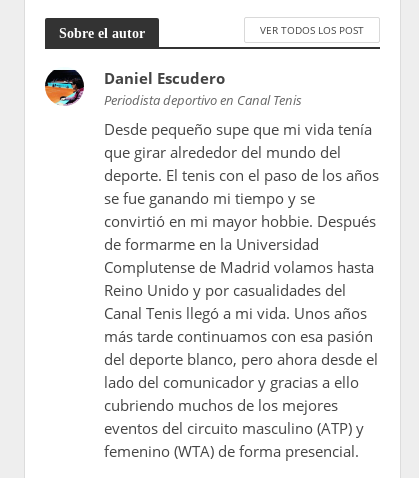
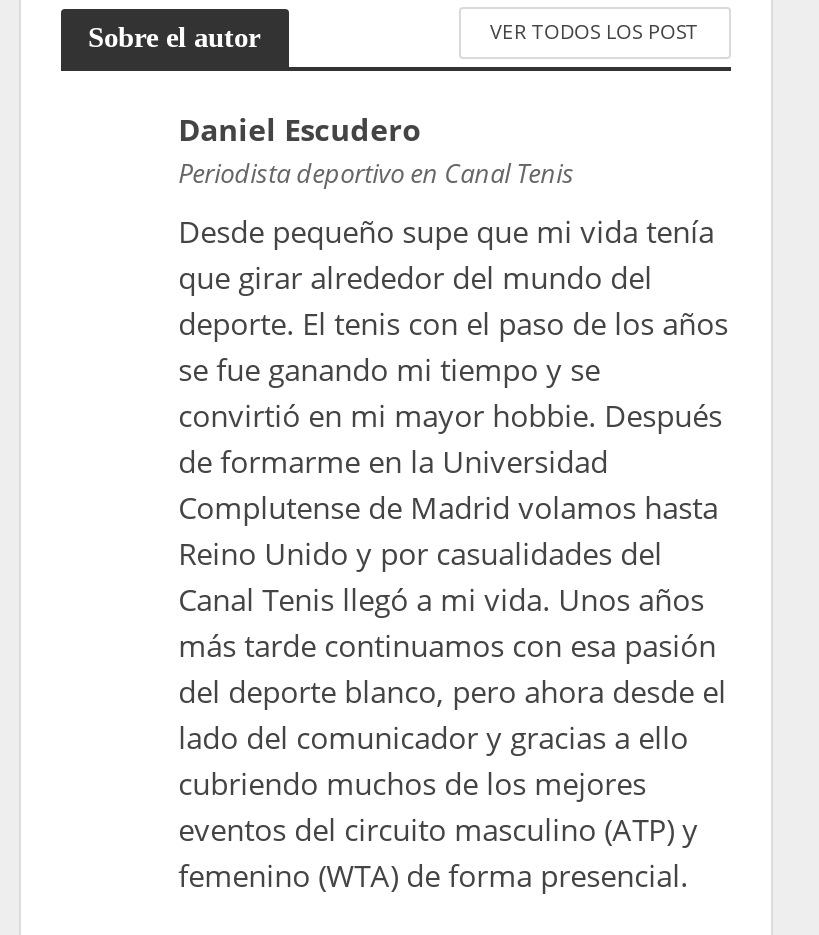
- [image]
